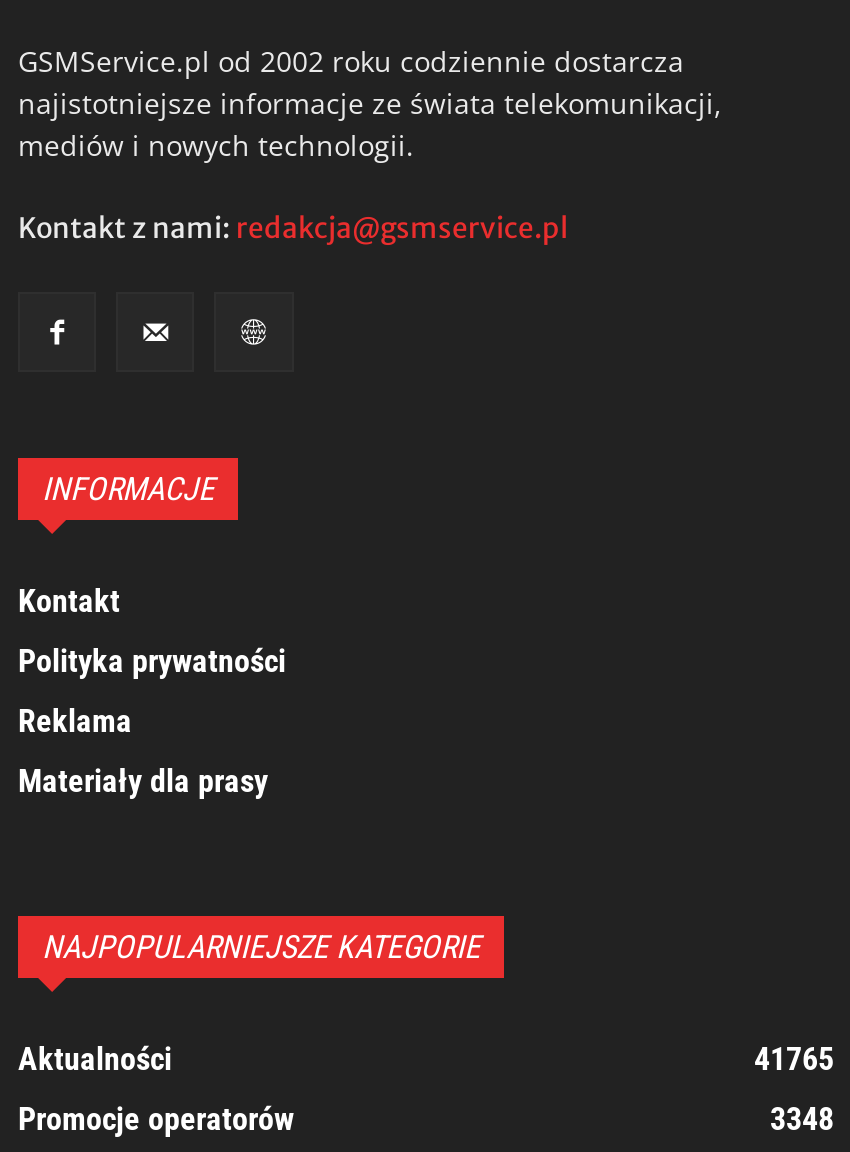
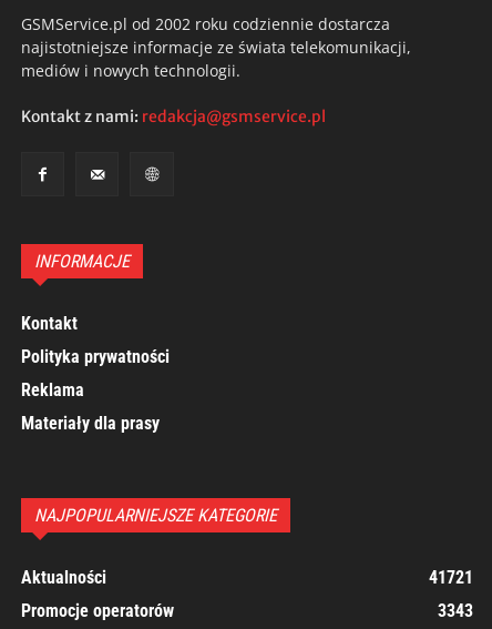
- 41765
+ 41721

- 3348
+ 3343
